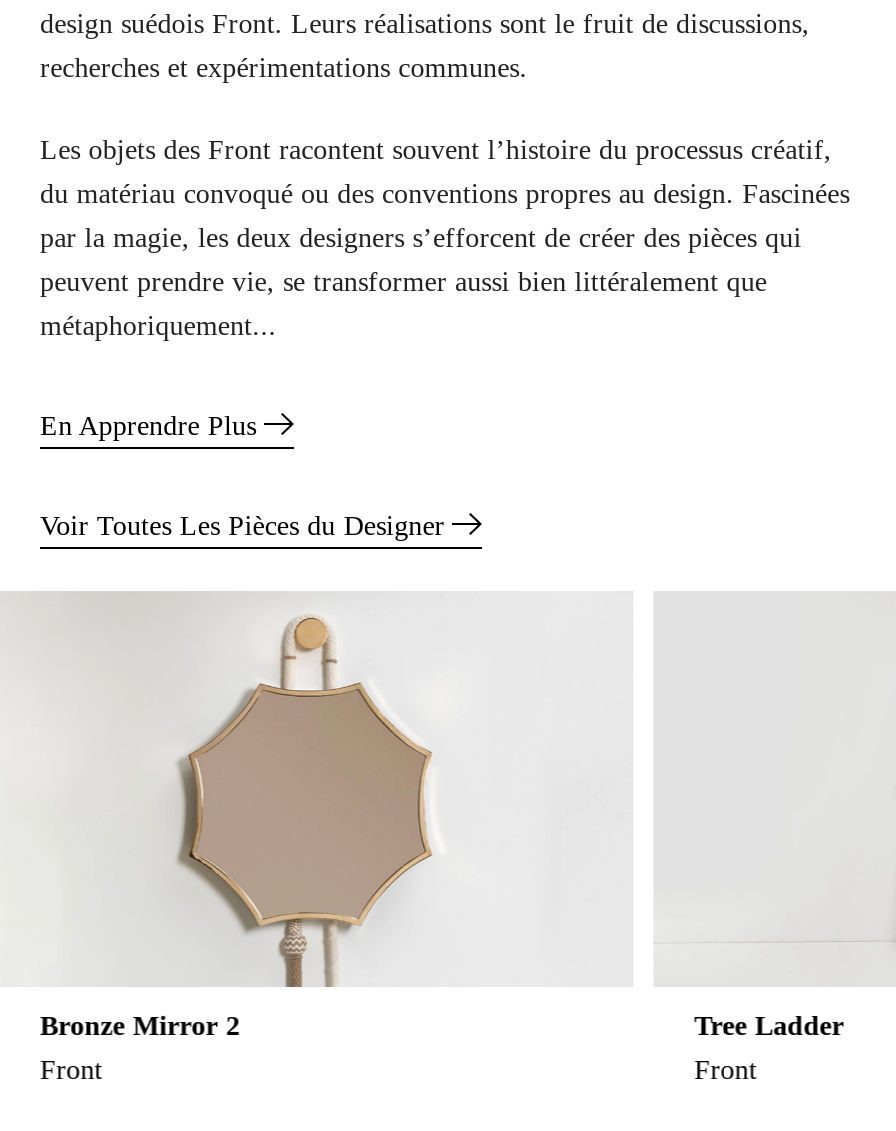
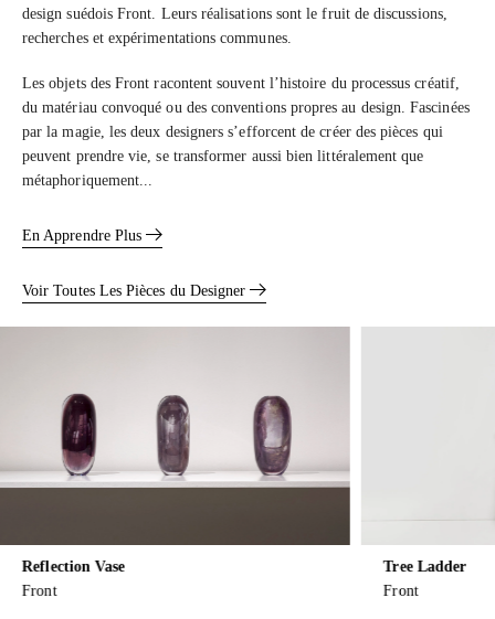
- [image]
- Bronze Mirror 2
+ [image]
+ Reflection Vase
